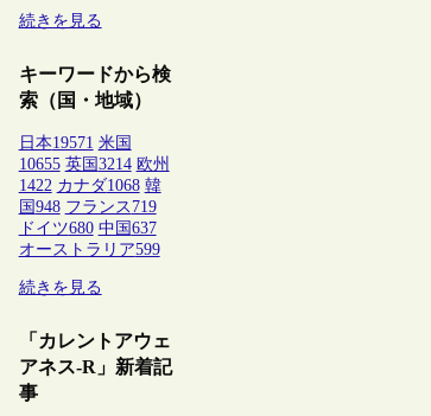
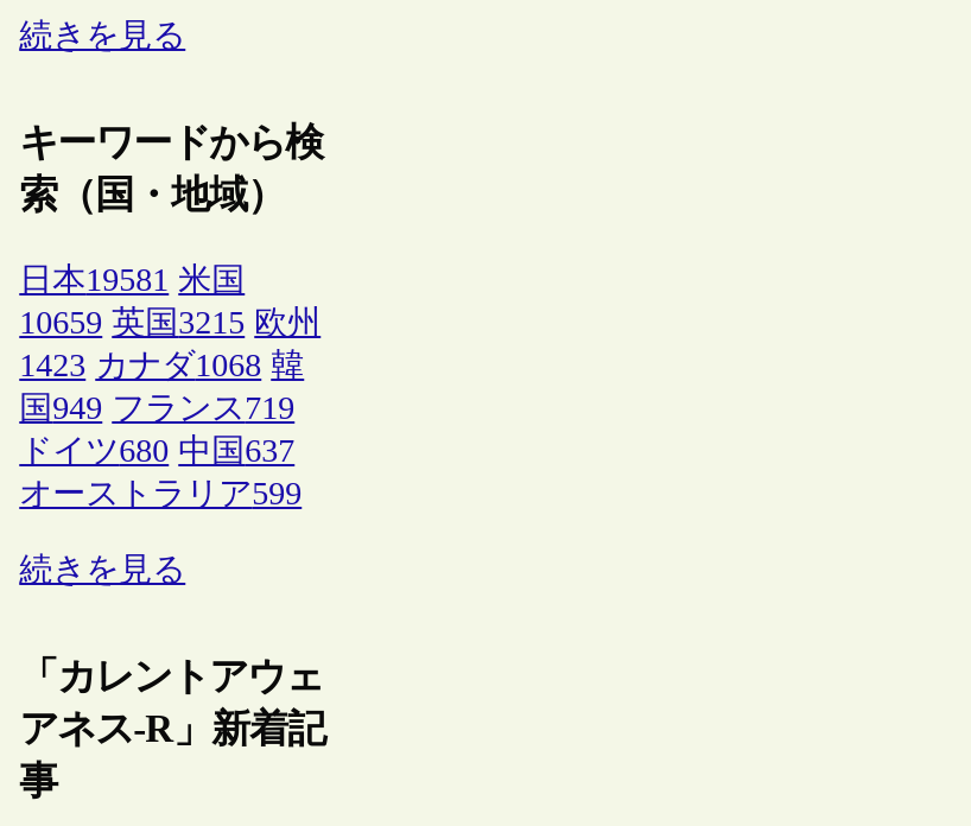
- 日本19571 米国
+ 日本19581 米国

- 10655 英国3214 欧州
+ 10659 英国3215 欧州

- 1422 カナダ1068 韓
+ 1423 カナダ1068 韓

- 国948 フランス719
+ 国949 フランス719
